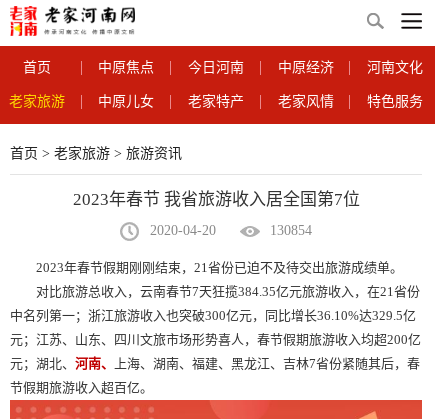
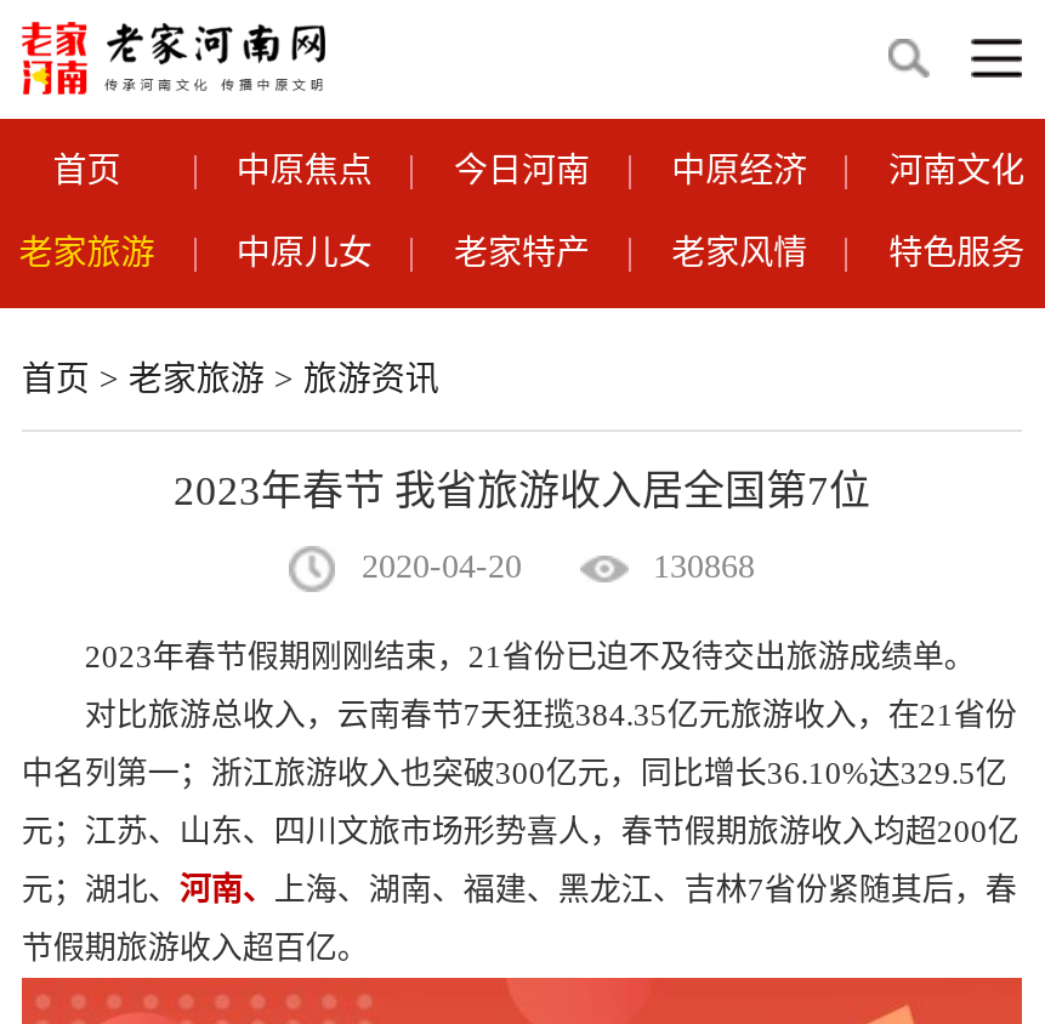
- 130854
+ 130868
